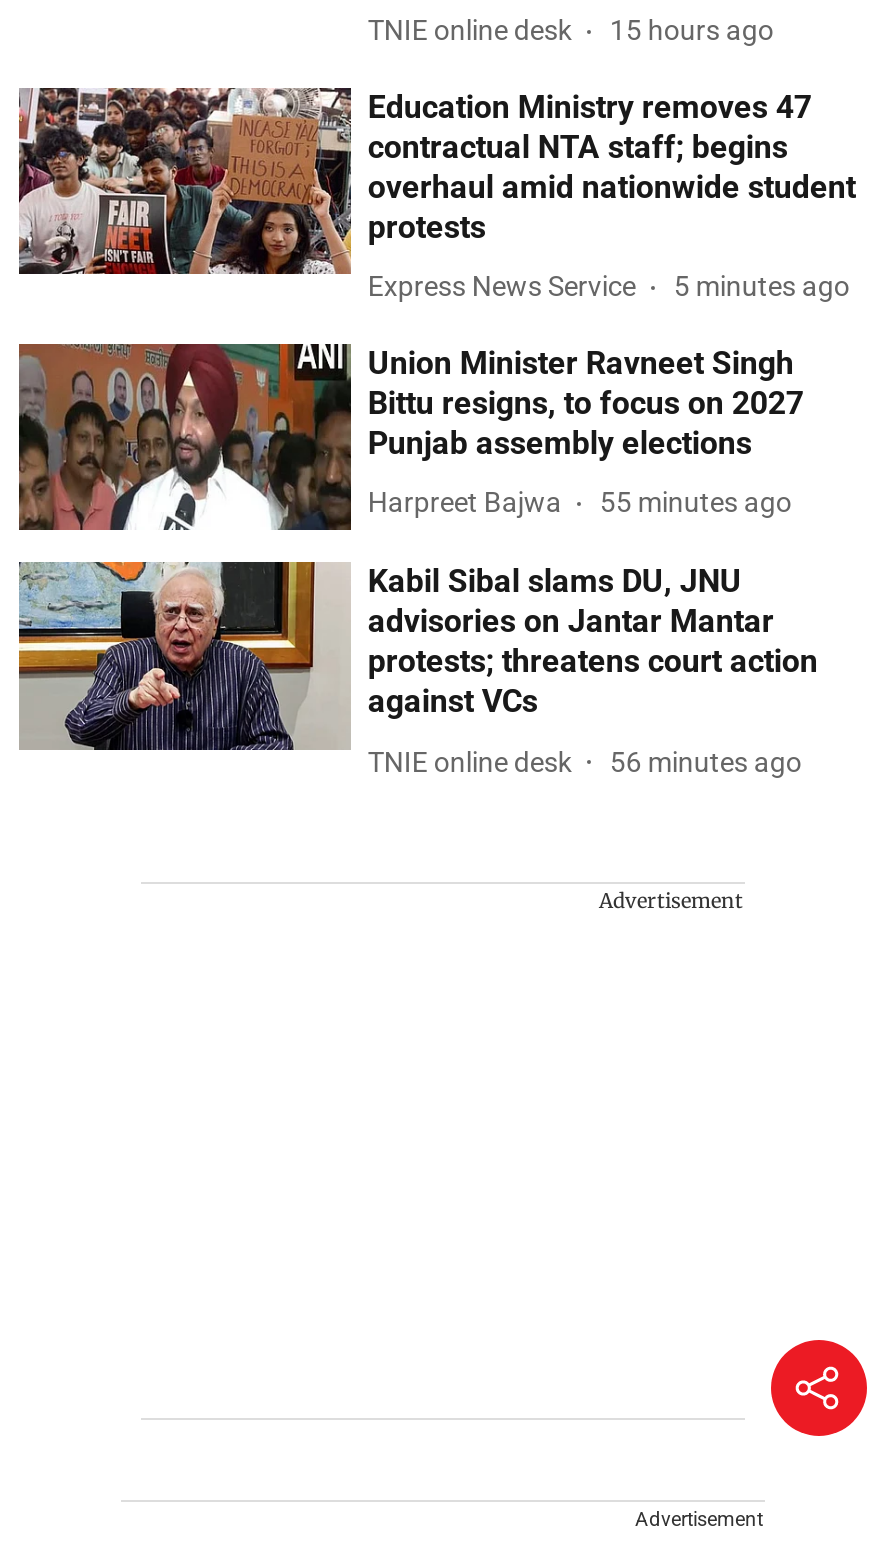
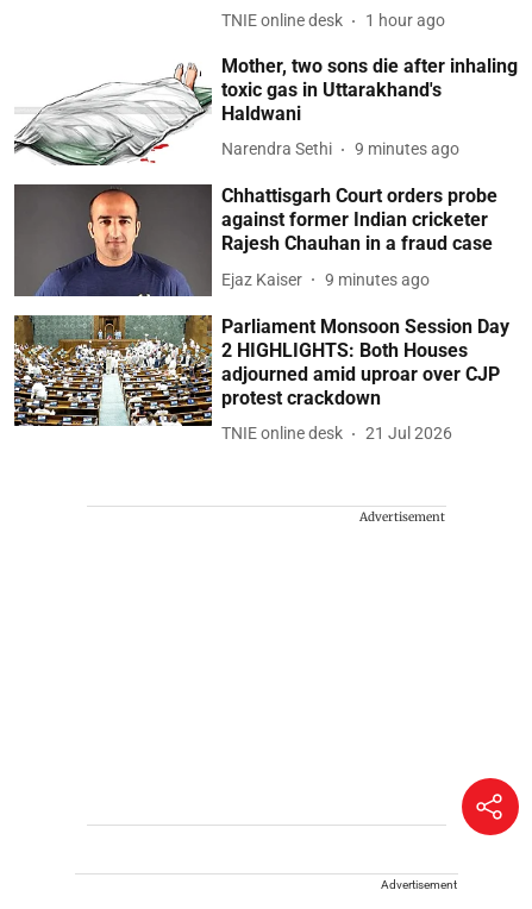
- TNIE online desk 15 hours ago
+ TNIE online desk 1 hour ago

- [image]
- Education Ministry removes 47
- contractual NTA staff; begins
- overhaul amid nationwide student
- protests
+ [image]
+ Mother, two sons die after inhaling
+ toxic gas in Uttarakhand's
+ Haldwani

- Express News Service
- 5 minutes ago
+ Narendra Sethi
+ 9 minutes ago

- [image]
- Union Minister Ravneet Singh
- Bittu resigns, to focus on 2027
- Punjab assembly elections
+ [image]
+ Chhattisgarh Court orders probe
+ against former Indian cricketer
+ Rajesh Chauhan in a fraud case

- Harpreet Bajwa
- 55 minutes ago
+ Ejaz Kaiser
+ 9 minutes ago

- [image]
- Kabil Sibal slams DU, JNU
- advisories on Jantar Mantar
- protests; threatens court action
- against VCs
+ [image]
+ Parliament Monsoon Session Day
+ 2 HIGHLIGHTS: Both Houses
+ adjourned amid uproar over CJP
+ protest crackdown

- TNIE online desk 56 minutes ago
+ TNIE online desk 21 Jul 2026
